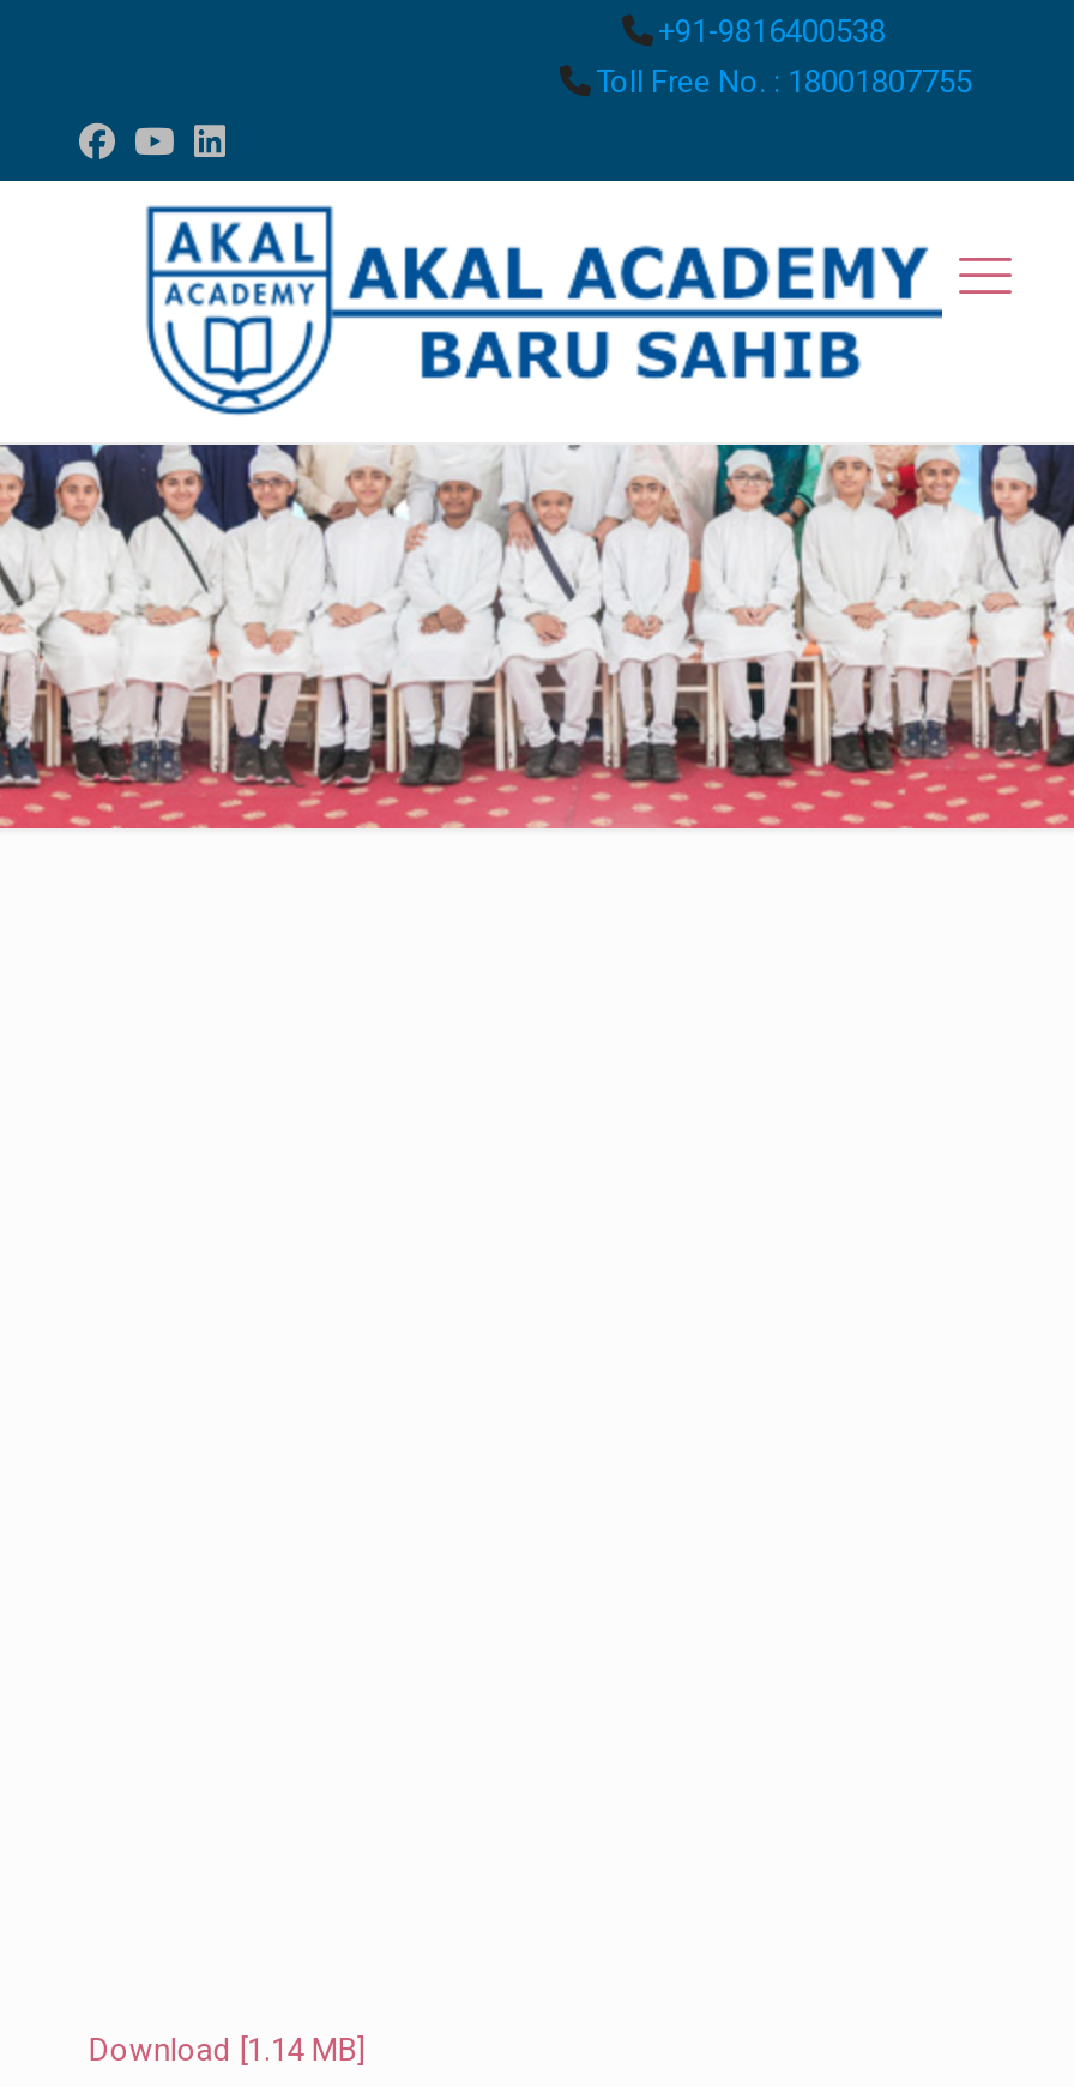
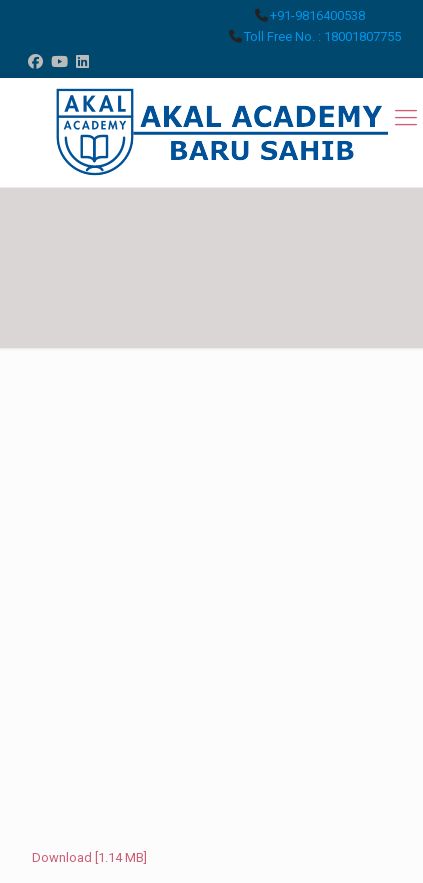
- [image]
